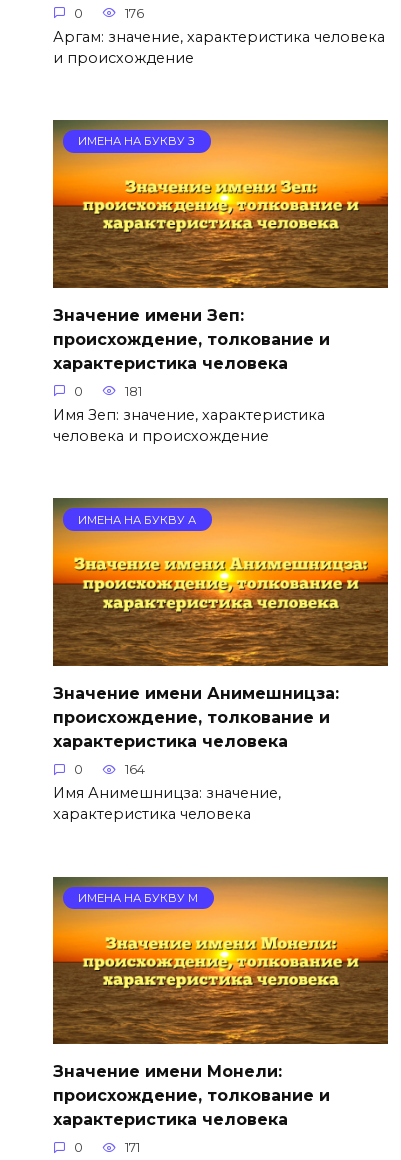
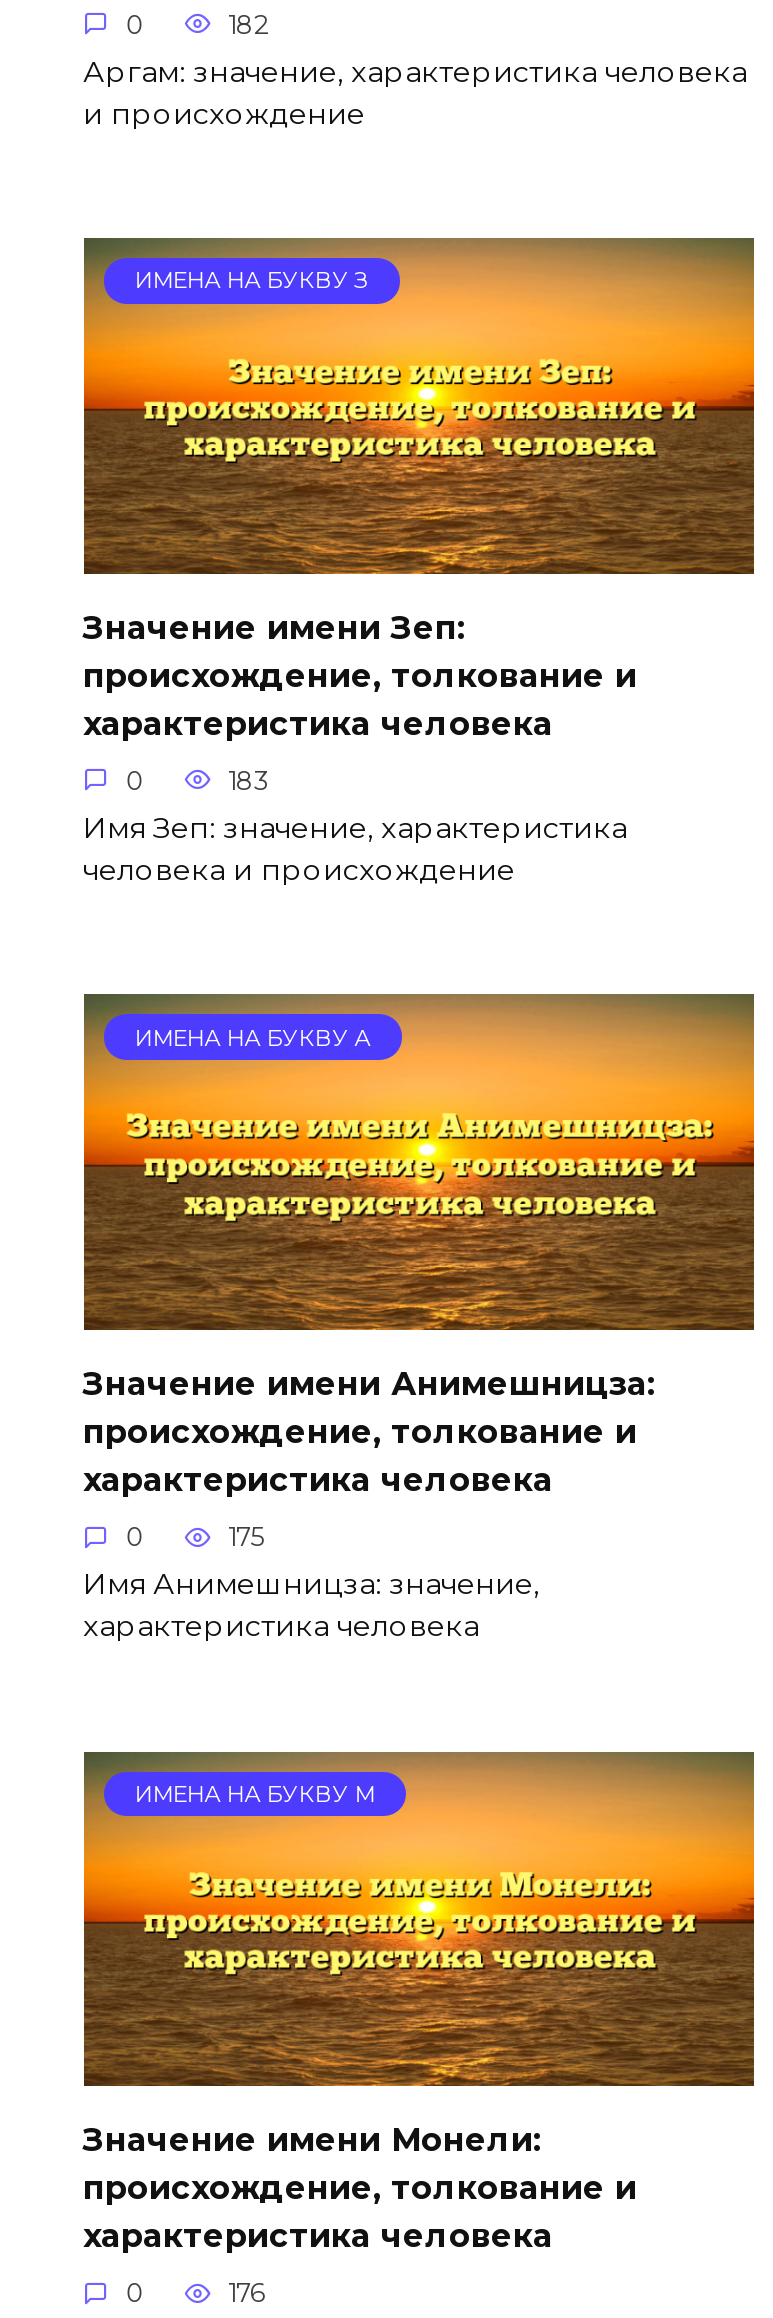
- 176
+ 182

- 181
+ 183

- 164
+ 175

- 171
+ 176
